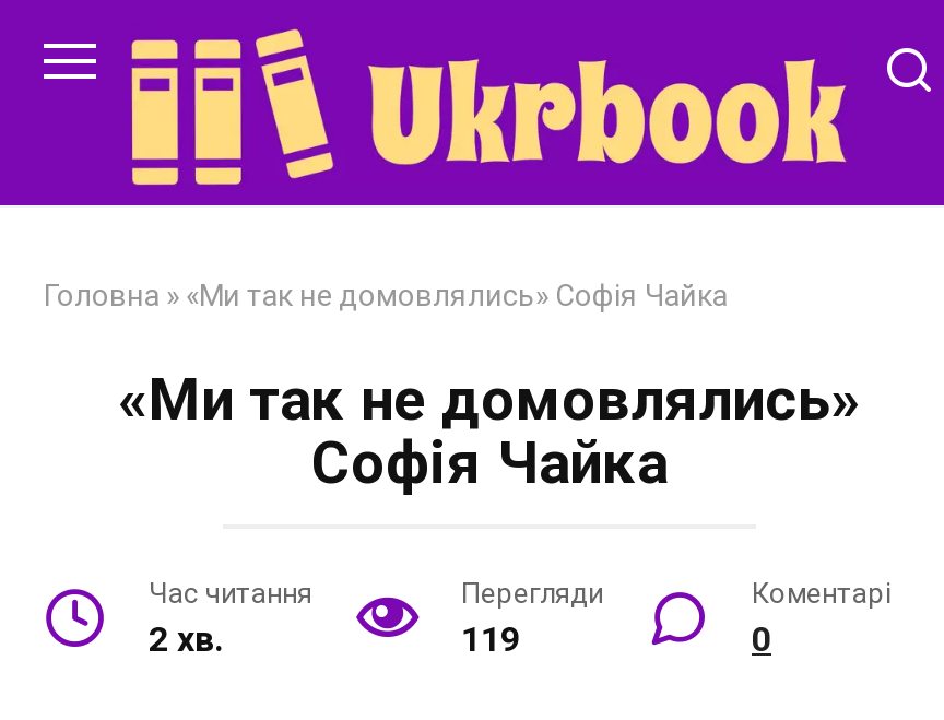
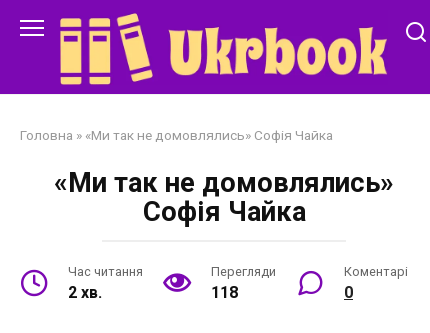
- 119
+ 118
